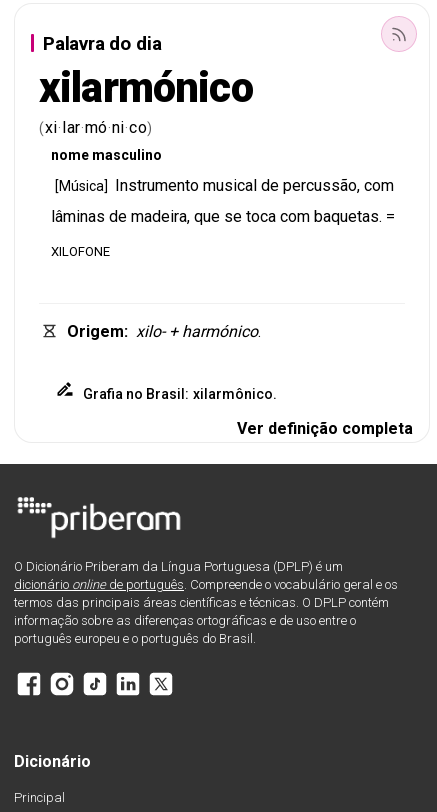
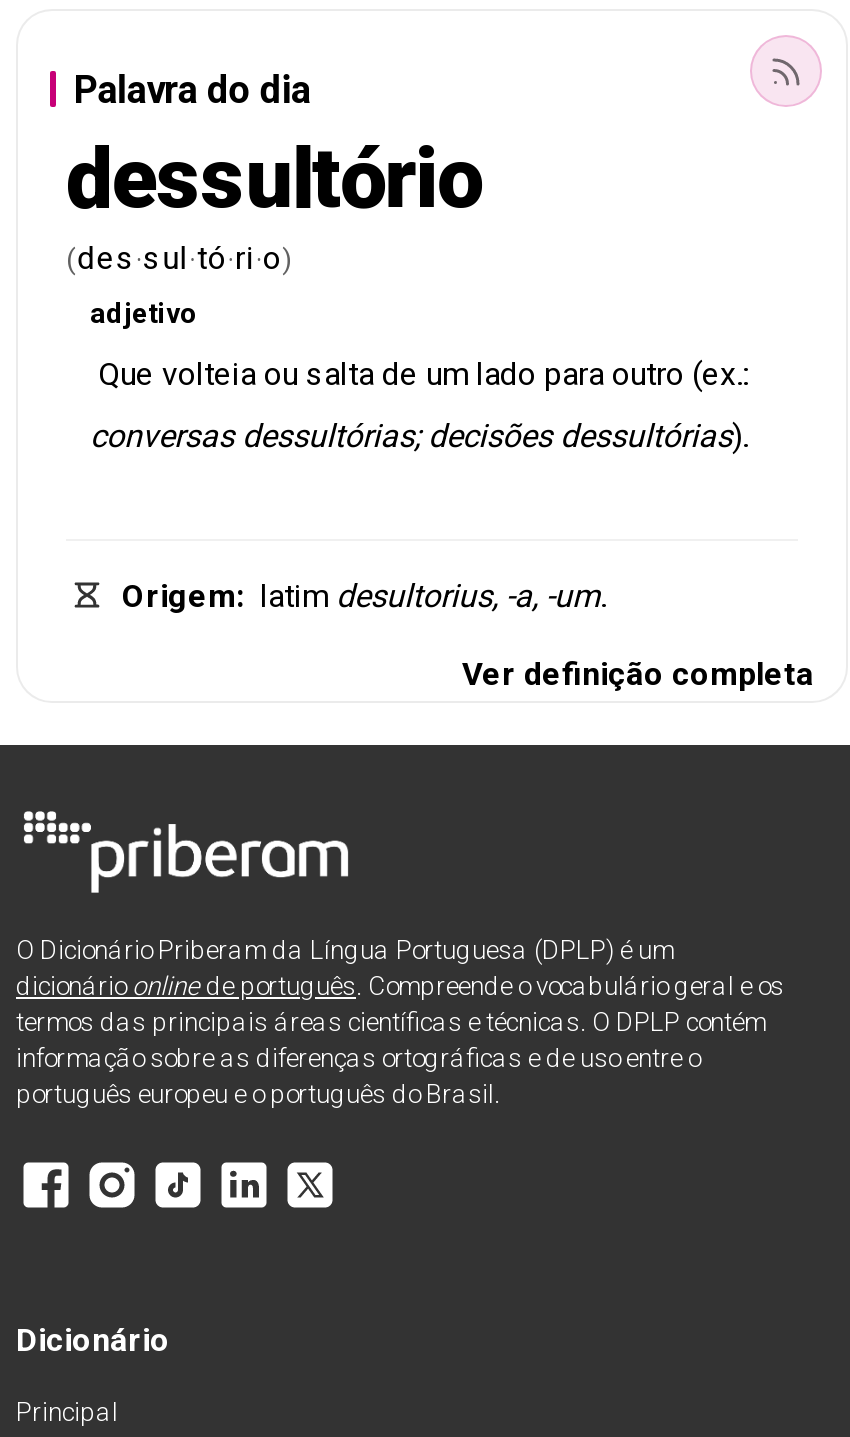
- xilarmónico
- (xi · lar·mó·ni·co)
- nome masculino
- [Música] Instrumento musical de percussão, com
- lâminas de madeira, que se toca com baquetas. =
- XILOFONE
+ dessultório
+ (des · sul·tó·ri · o)
+ adjetivo
+ Que volteia ou salta de um lado para outro (ex.:
+ conversas dessultórias; decisões dessultórias).

- Origem: xilo- + harmónico.
- Grafia no Brasil: xilarmônico.
+ Origem: latim desultorius, -a, -um.
